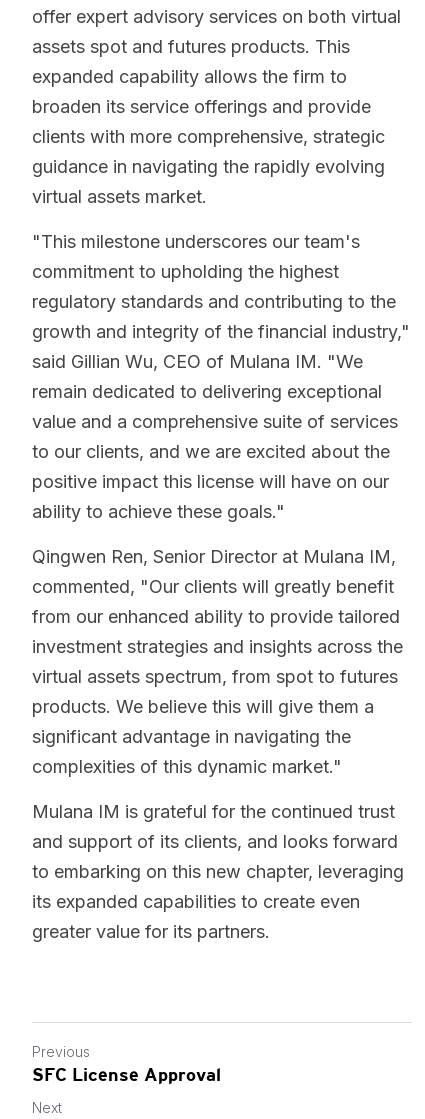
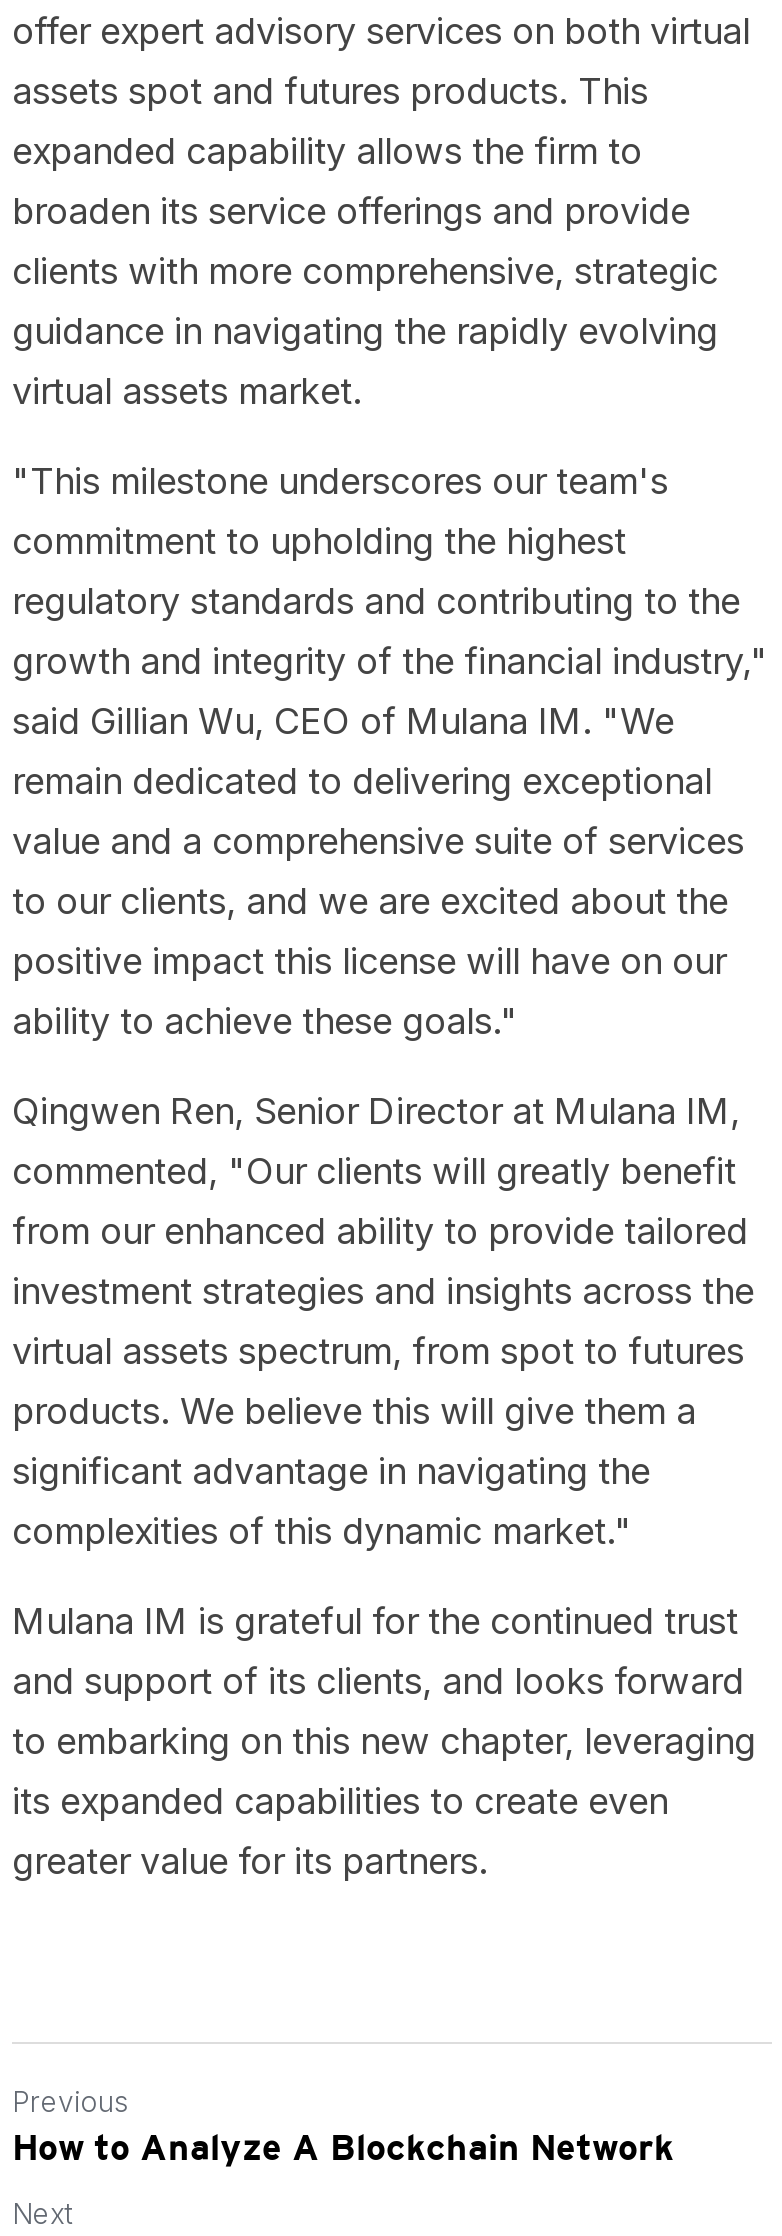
- SFC License Approval
+ How to Analyze A Blockchain Network
